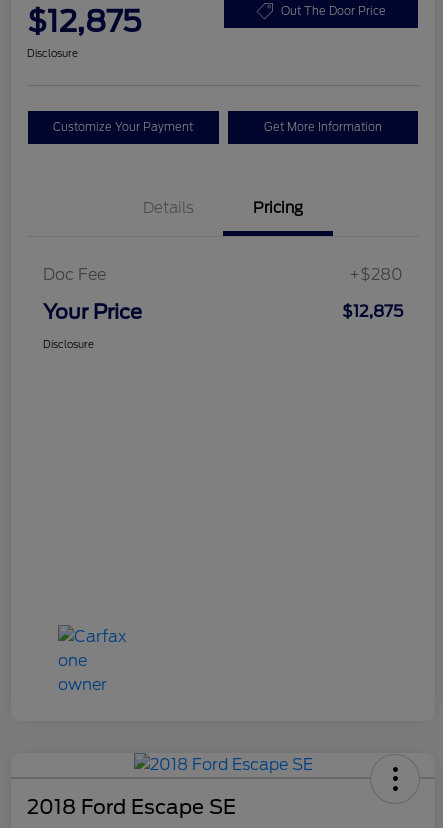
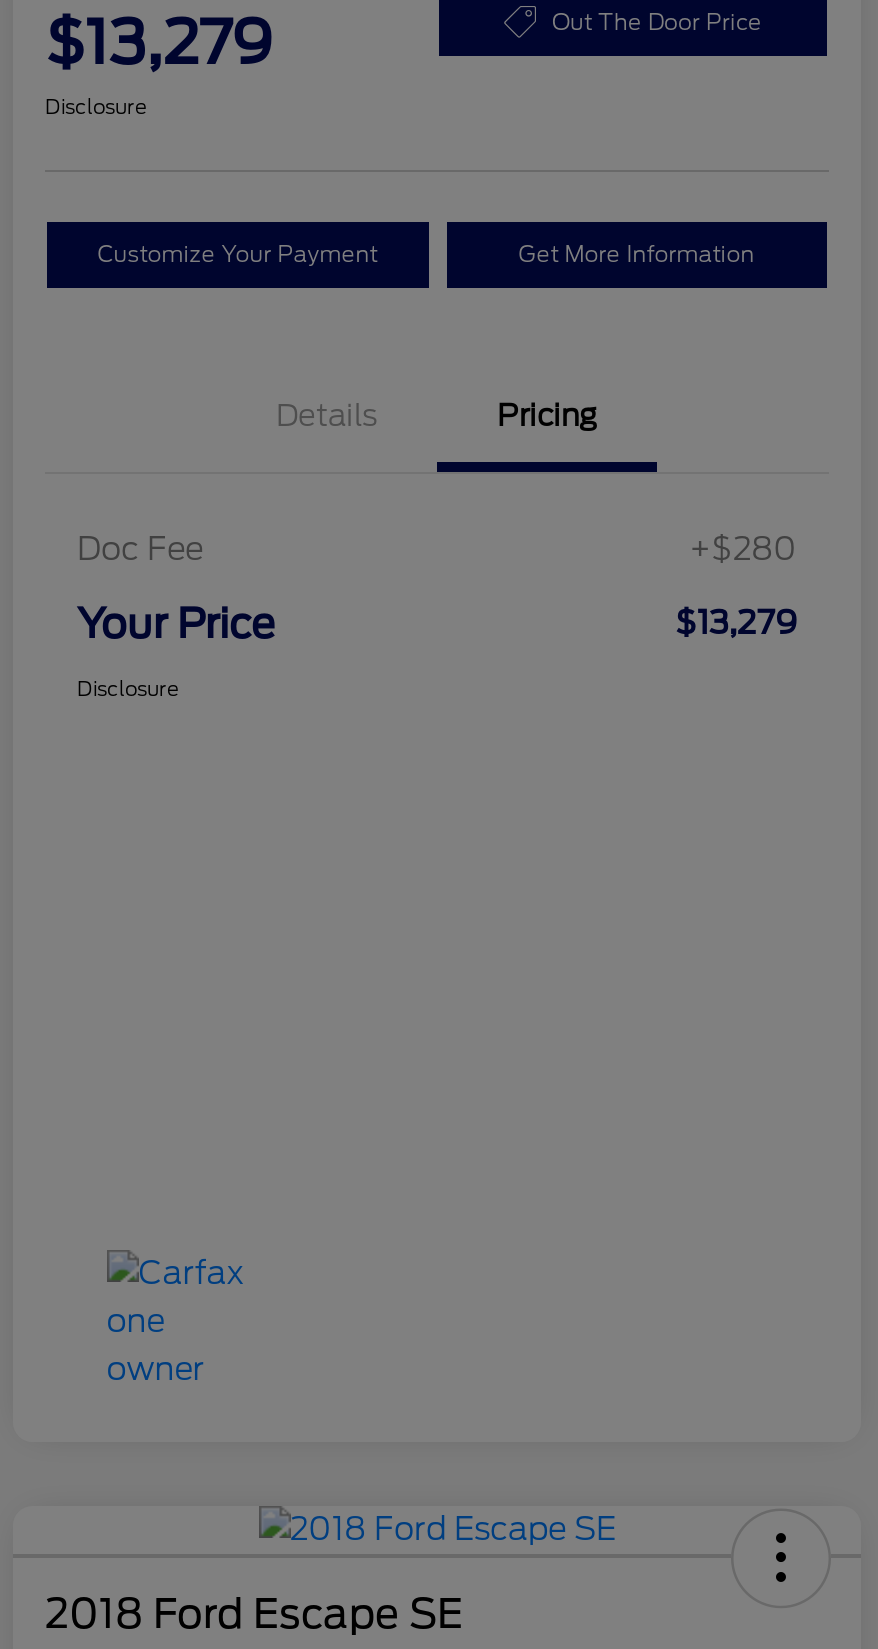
- $12,875
+ $13,279

- $12,875
+ $13,279
